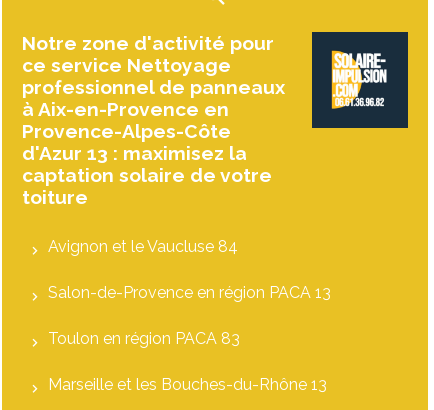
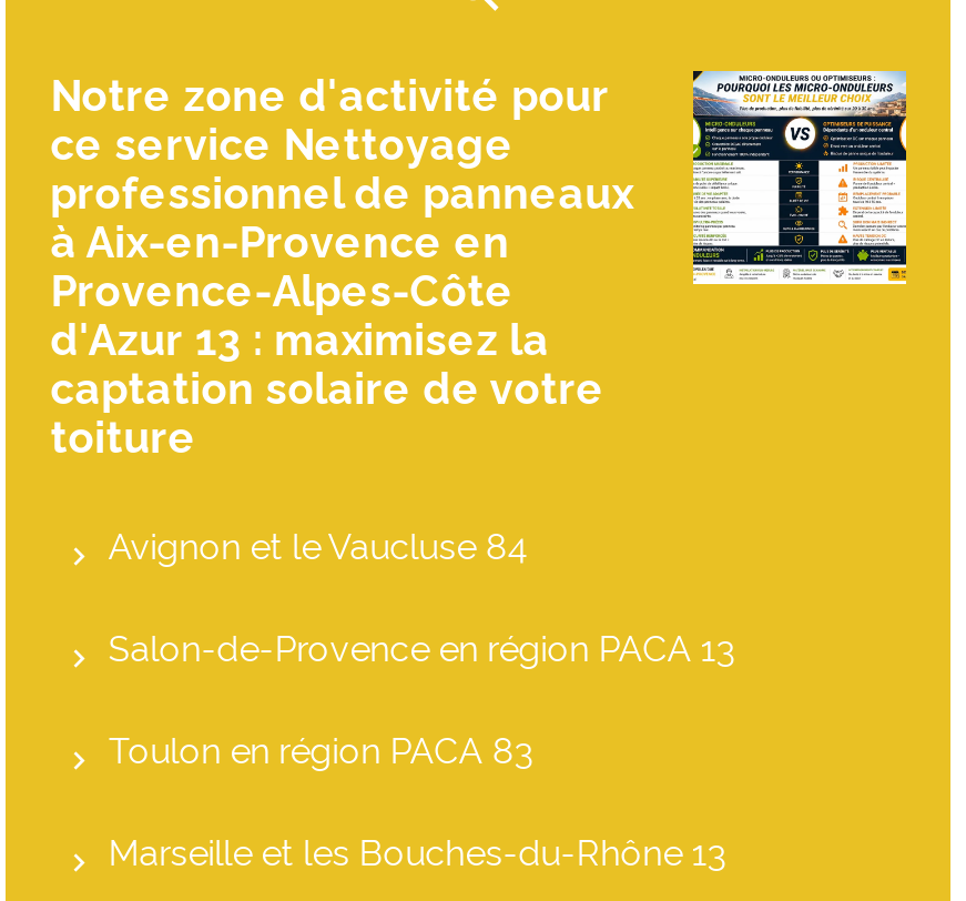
- [image]
+ [image]
